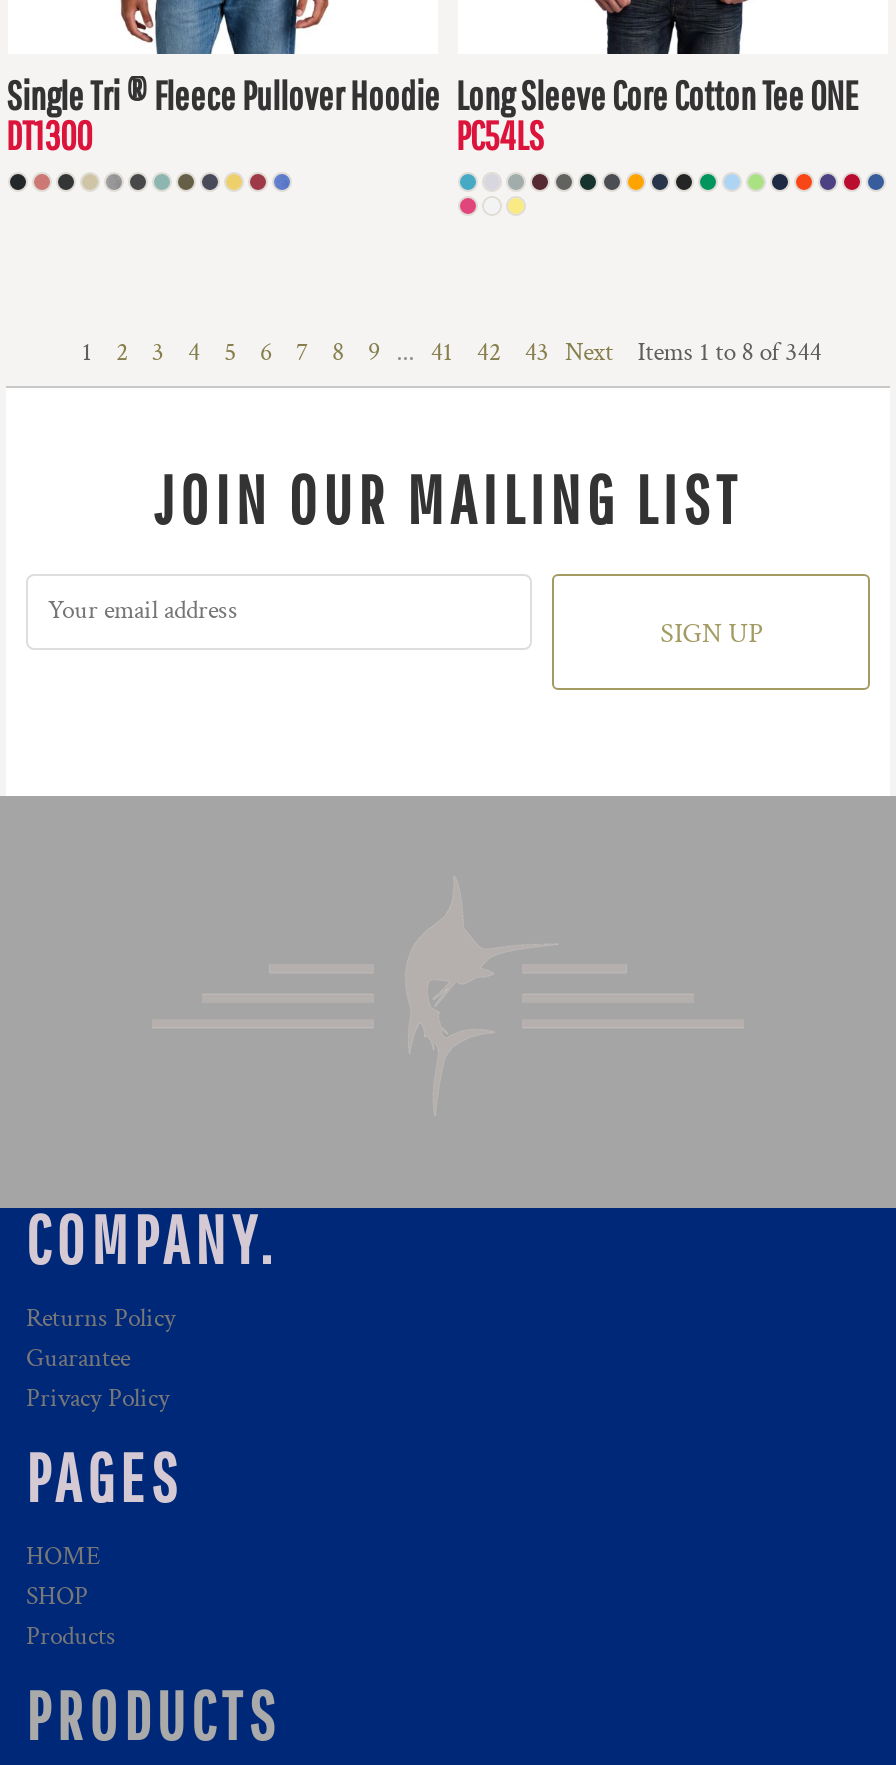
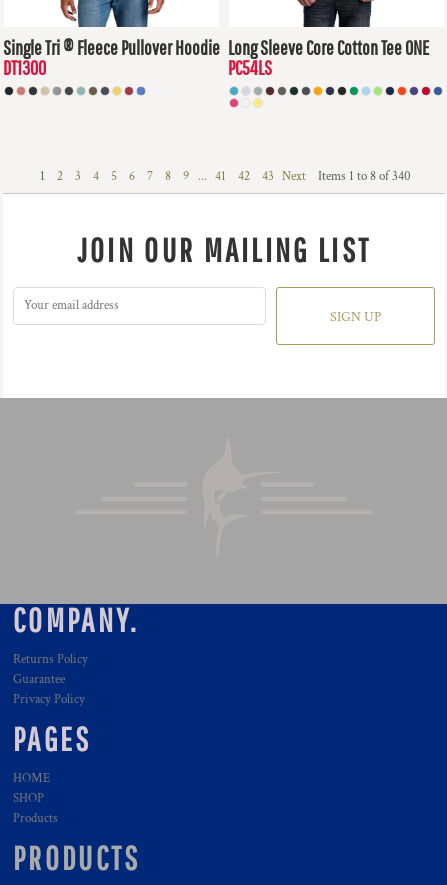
- 1 2 3 4 5 6 7 8 9 ... 41 42 43 Next Items 1 to 8 of 344
+ 1 2 3 4 5 6 7 8 9 ... 41 42 43 Next Items 1 to 8 of 340
